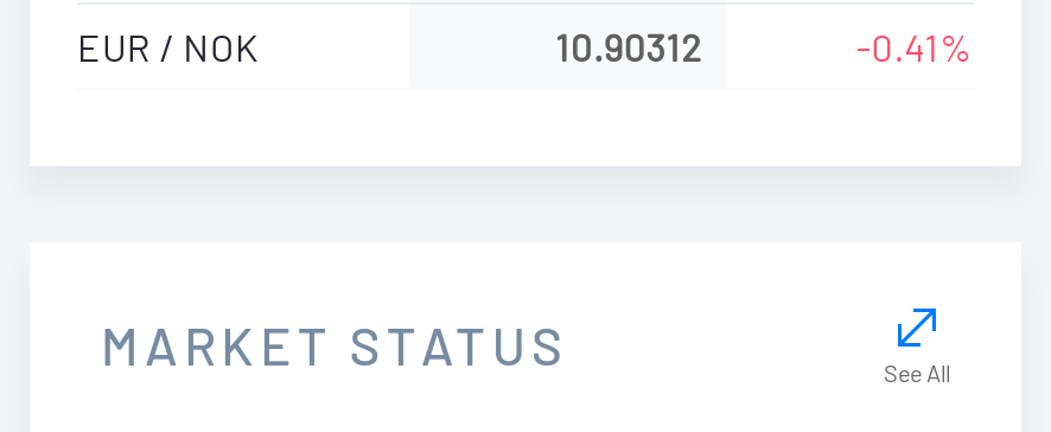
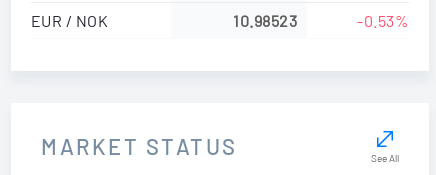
- 10.90312
+ 10.98523

- -0.41%
+ -0.53%
